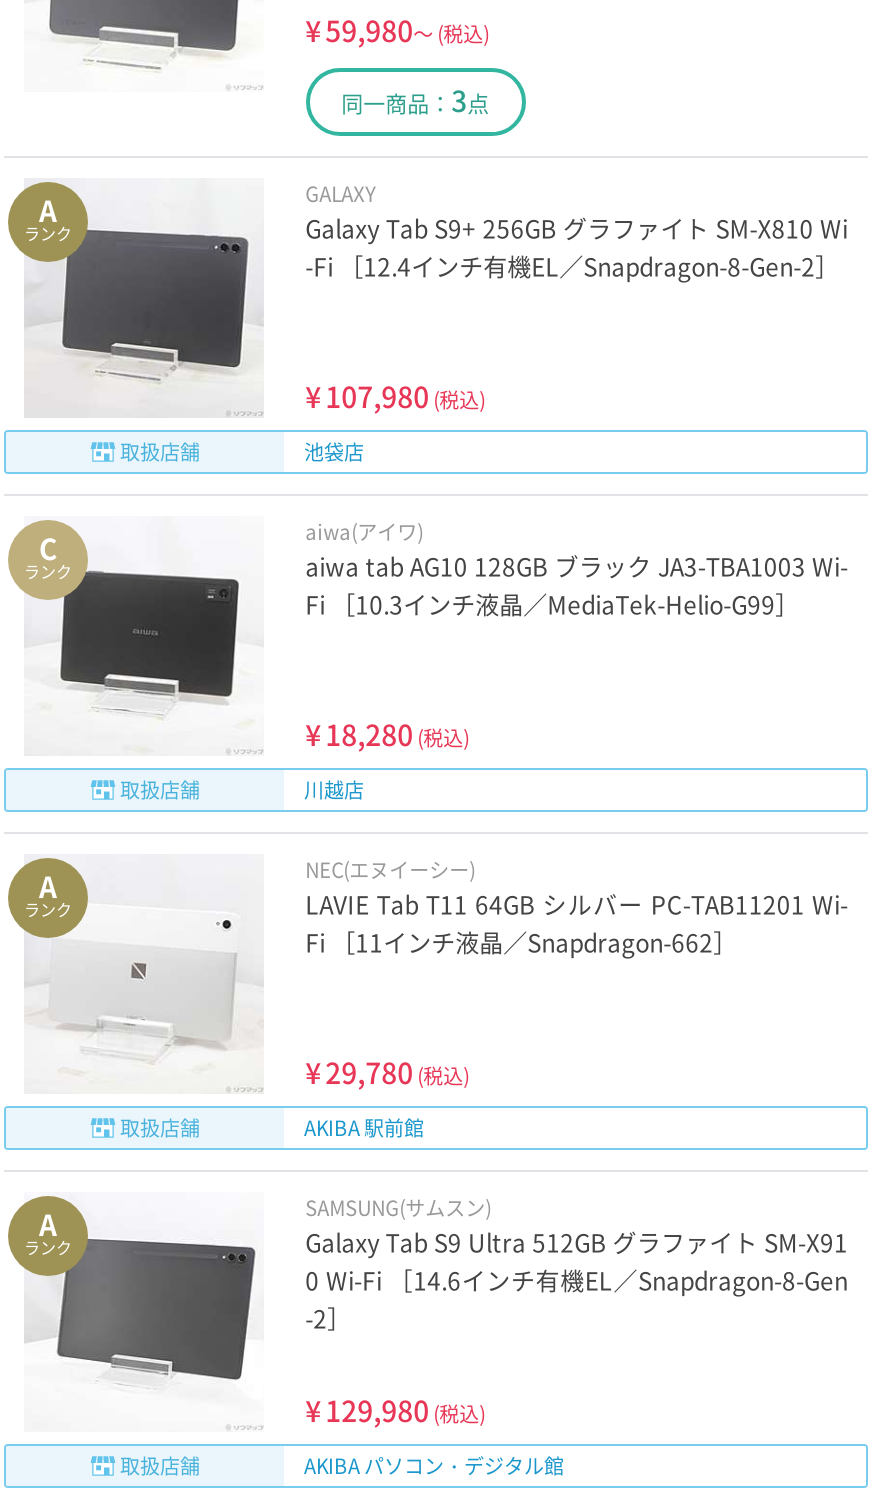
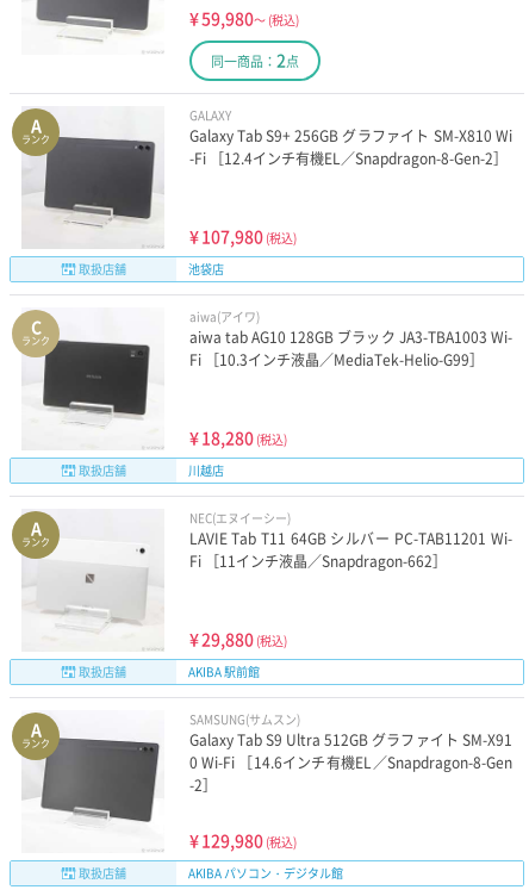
- 同一商品：3点
+ 同一商品：2点

- ¥ 29,780 (税込)
+ ¥ 29,880 (税込)
